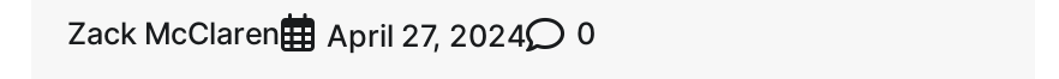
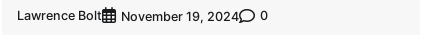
- Zack McClaren
- April 27, 2024
+ Lawrence Bolt
+ November 19, 2024
